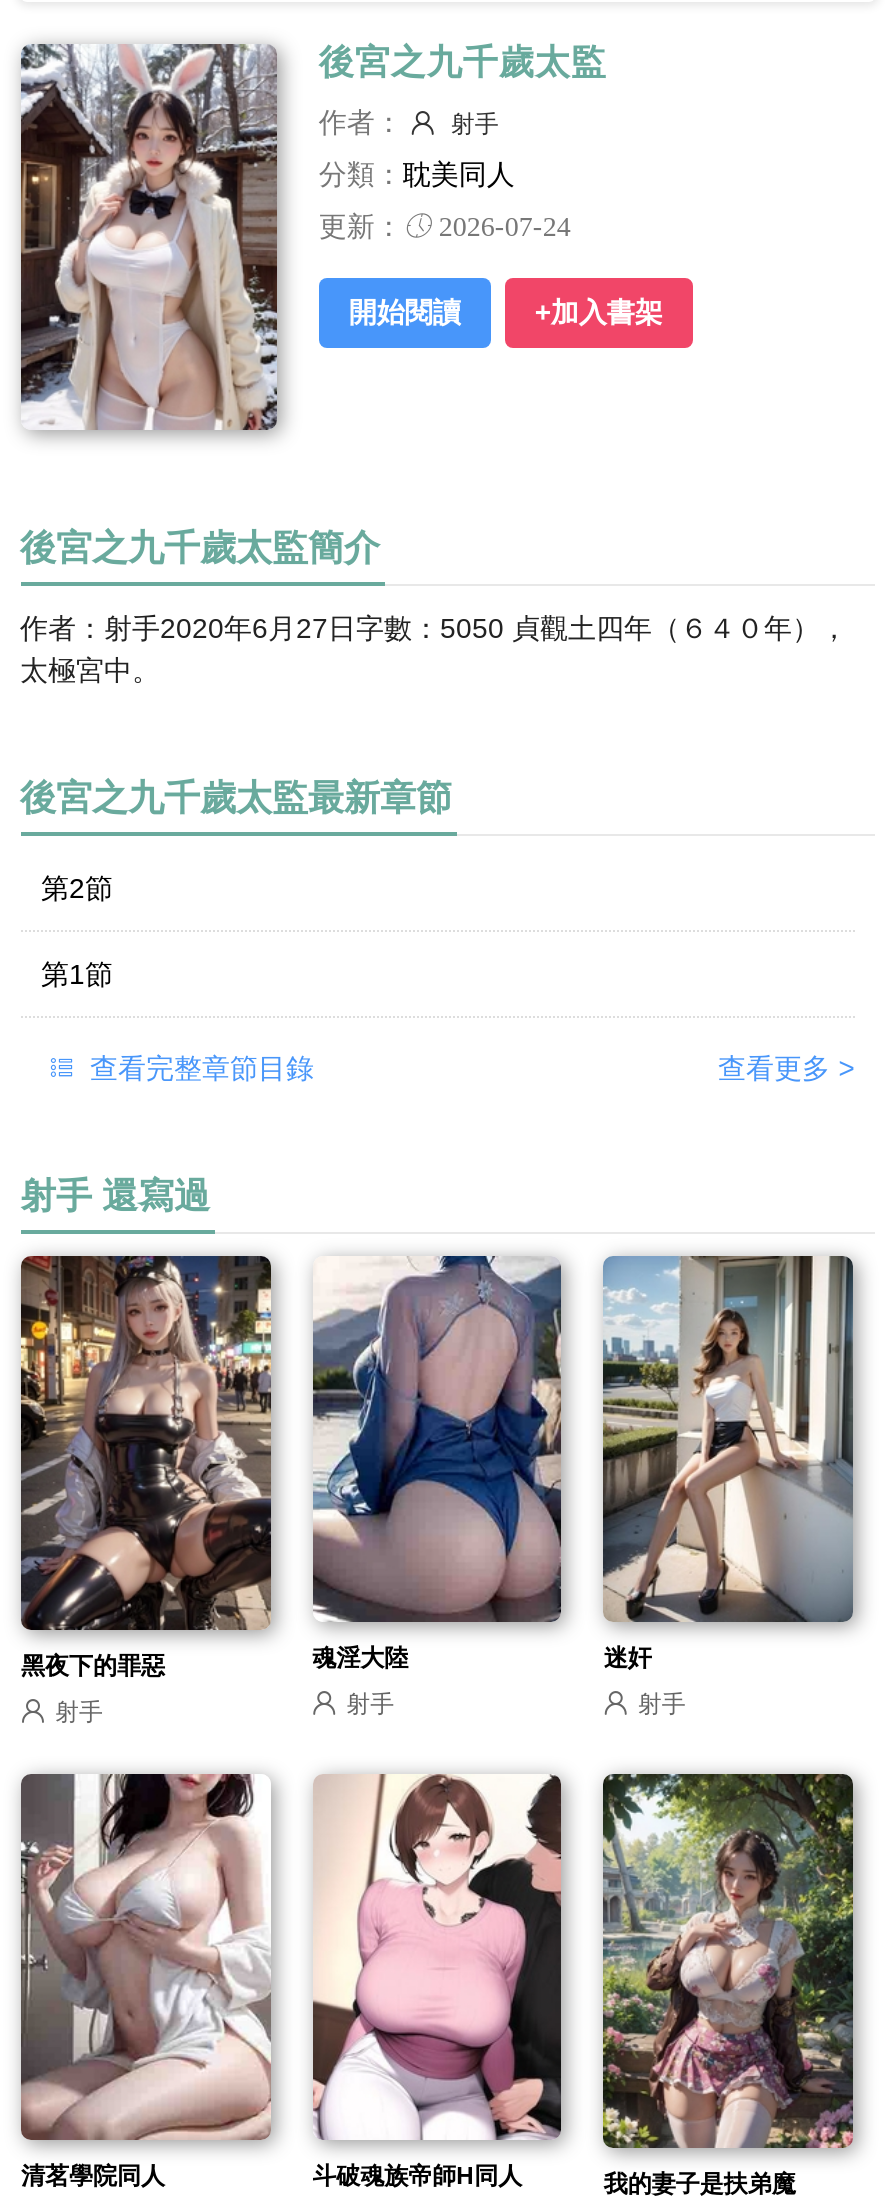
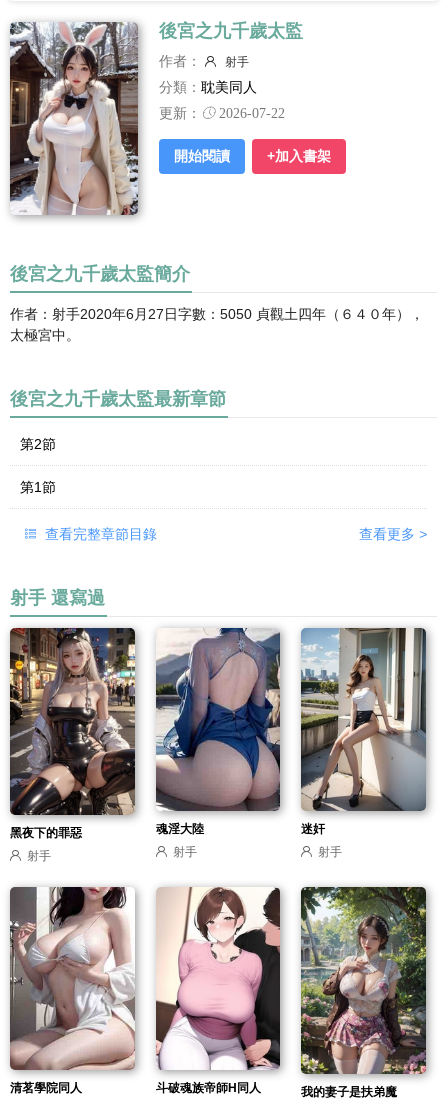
- 更新： 2026-07-24
+ 更新： 2026-07-22
